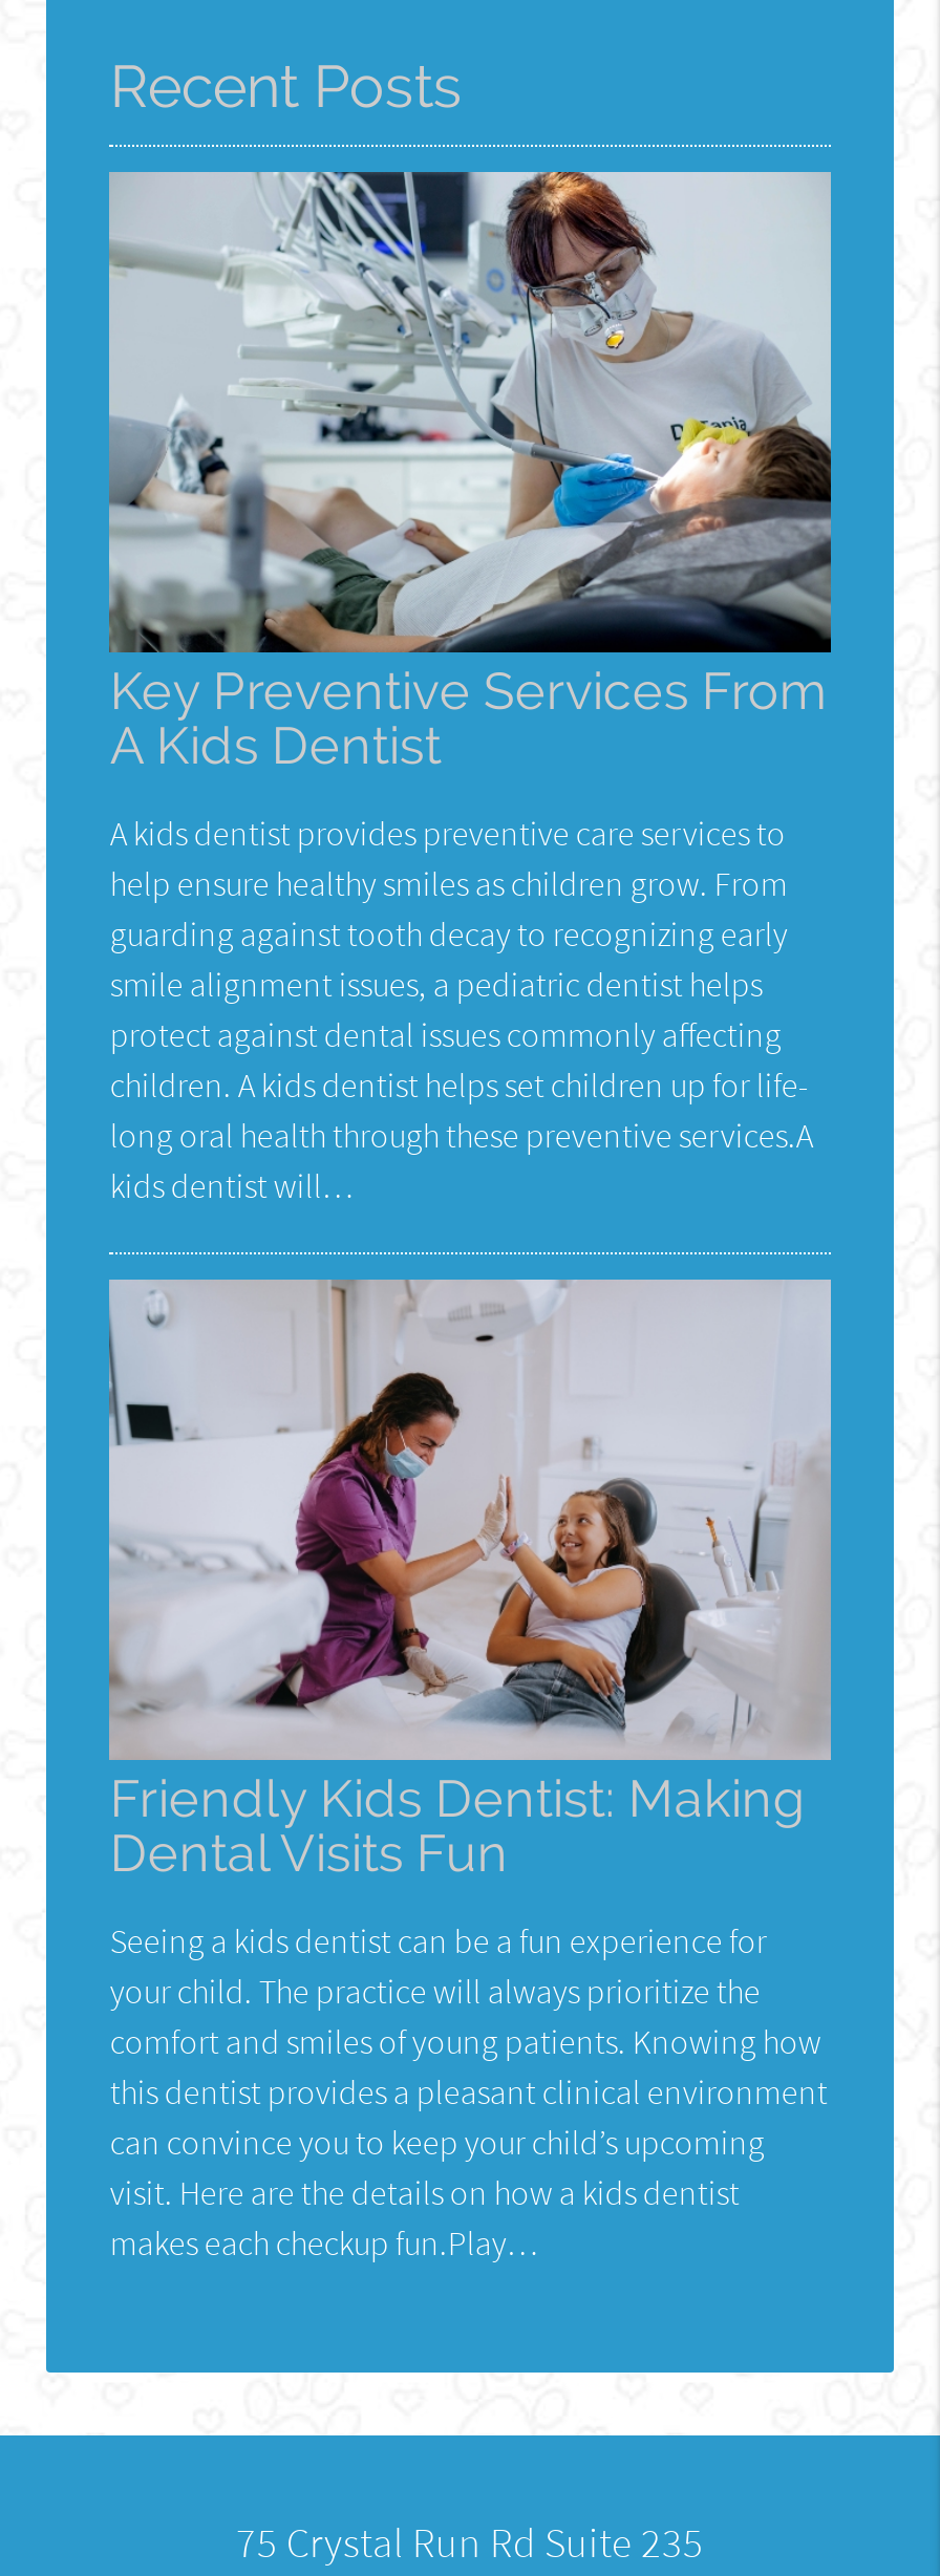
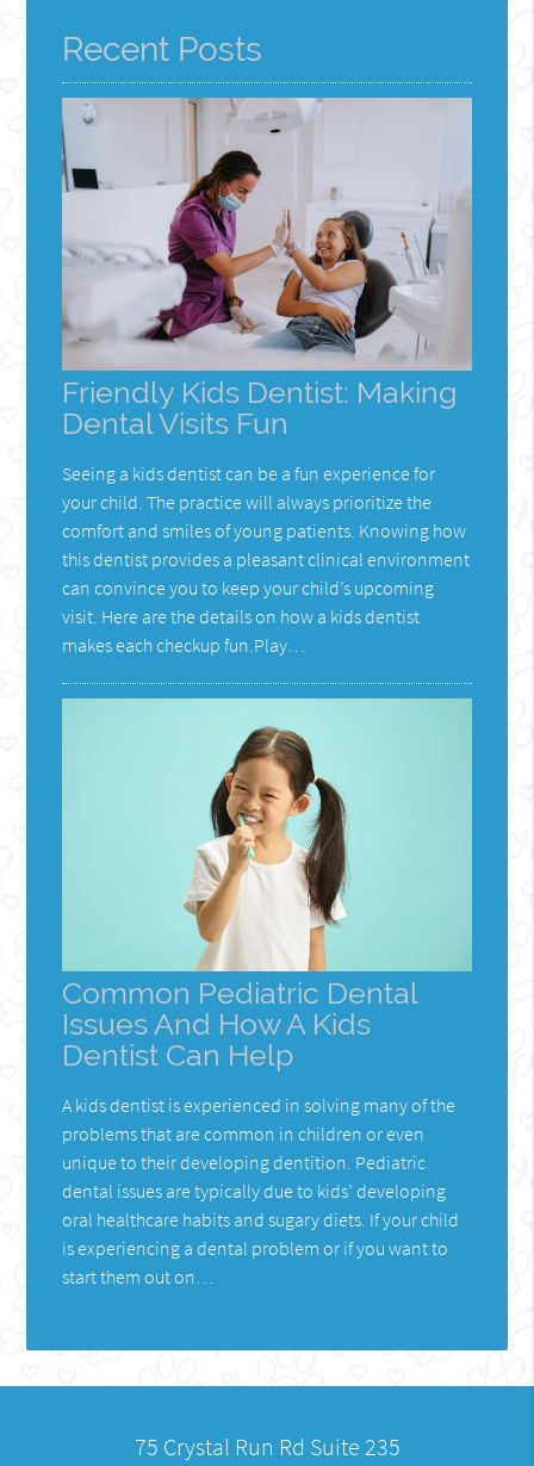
- [image]
- Key Preventive Services From
- A Kids Dentist
- A kids dentist provides preventive care services to
- help ensure healthy smiles as children grow. From
- guarding against tooth decay to recognizing early
- smile alignment issues, a pediatric dentist helps
- protect against dental issues commonly affecting
- children. A kids dentist helps set children up for life-
- long oral health through these preventive services.A
- kids dentist will…

moved up: [image] | Friendly Kids Dentist: Making | Dental Visits Fun | ... | visit. Here are the details on how a kids dentist | makes each checkup fun.Play…

+ [image]
+ Common Pediatric Dental
+ Issues And How A Kids
+ Dentist Can Help
+ A kids dentist is experienced in solving many of the
+ problems that are common in children or even
+ unique to their developing dentition. Pediatric
+ dental issues are typically due to kids’ developing
+ oral healthcare habits and sugary diets. If your child
+ is experiencing a dental problem or if you want to
+ start them out on…
